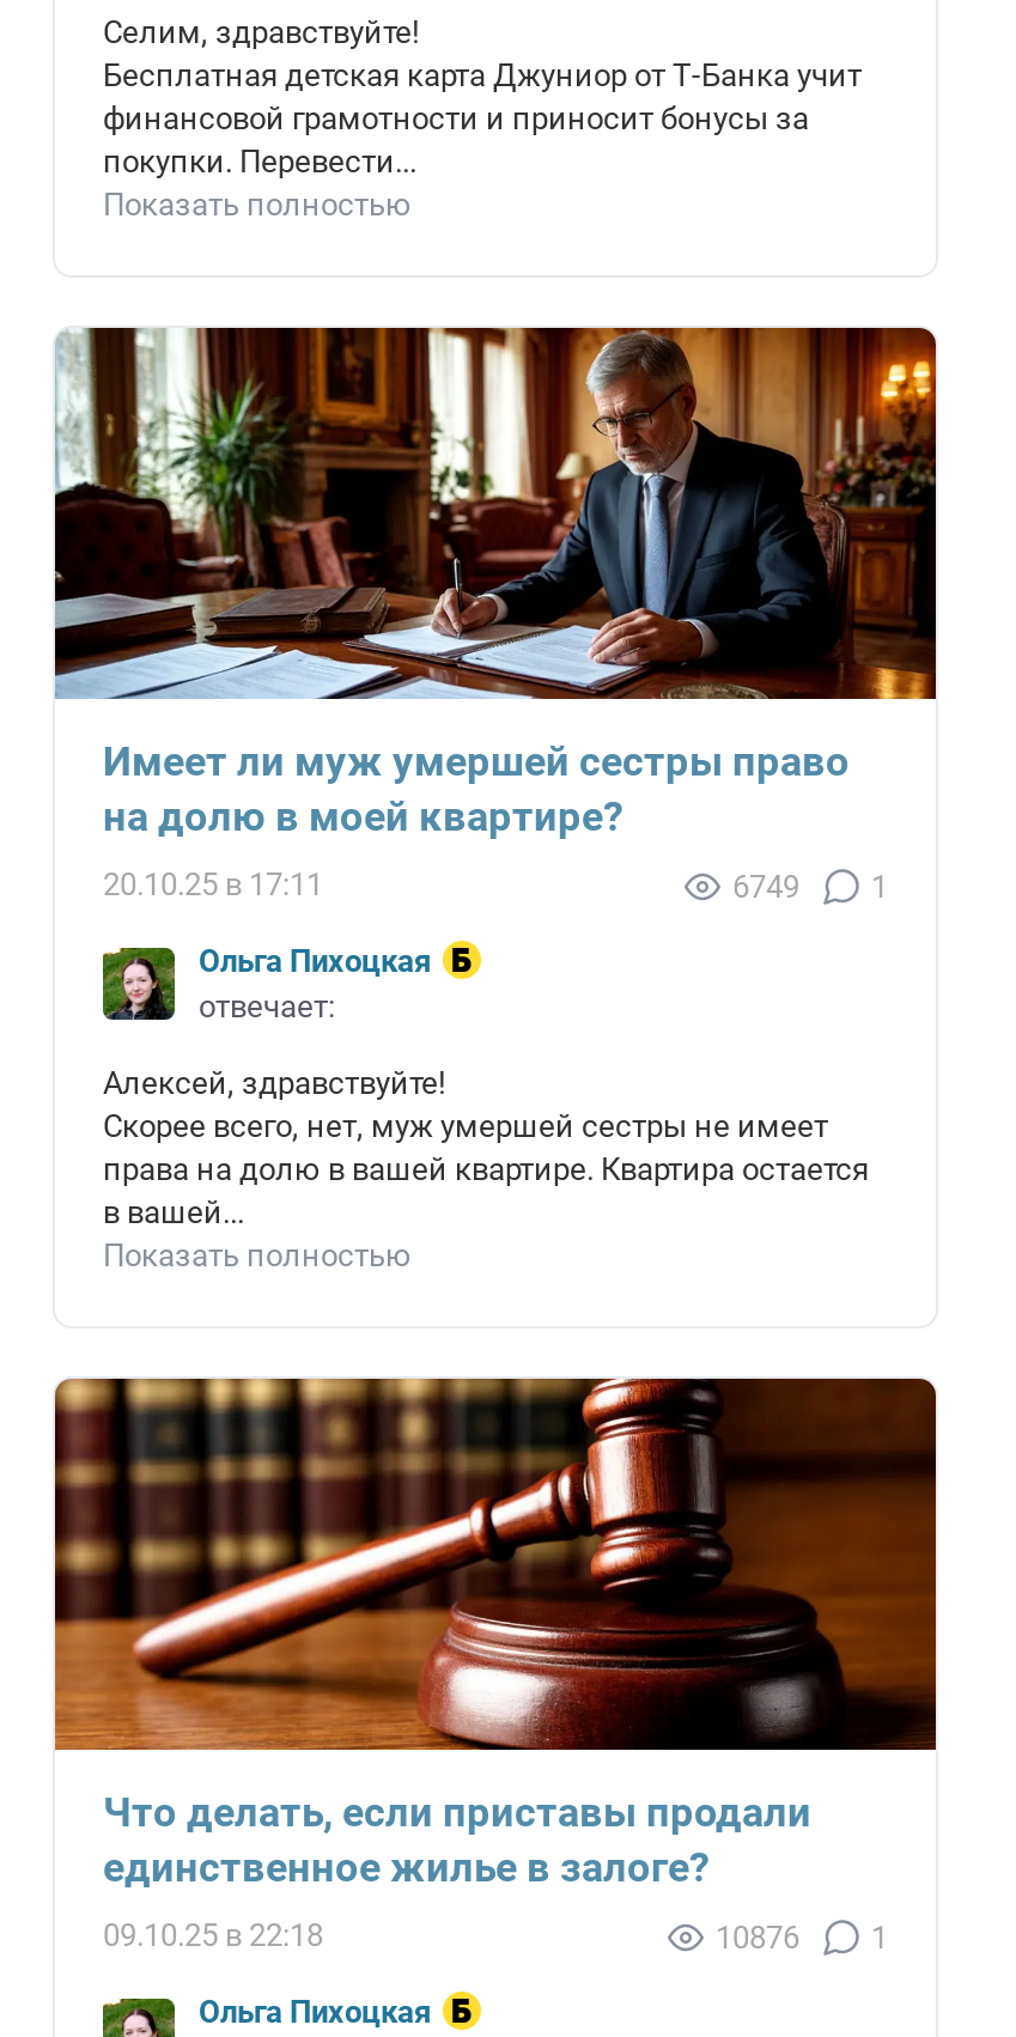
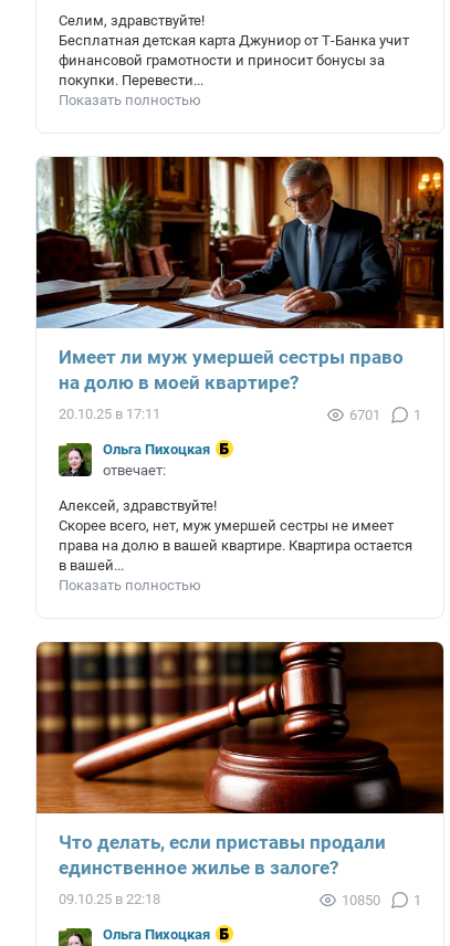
- 6749 1
+ 6701 1

- 10876 1
+ 10850 1
